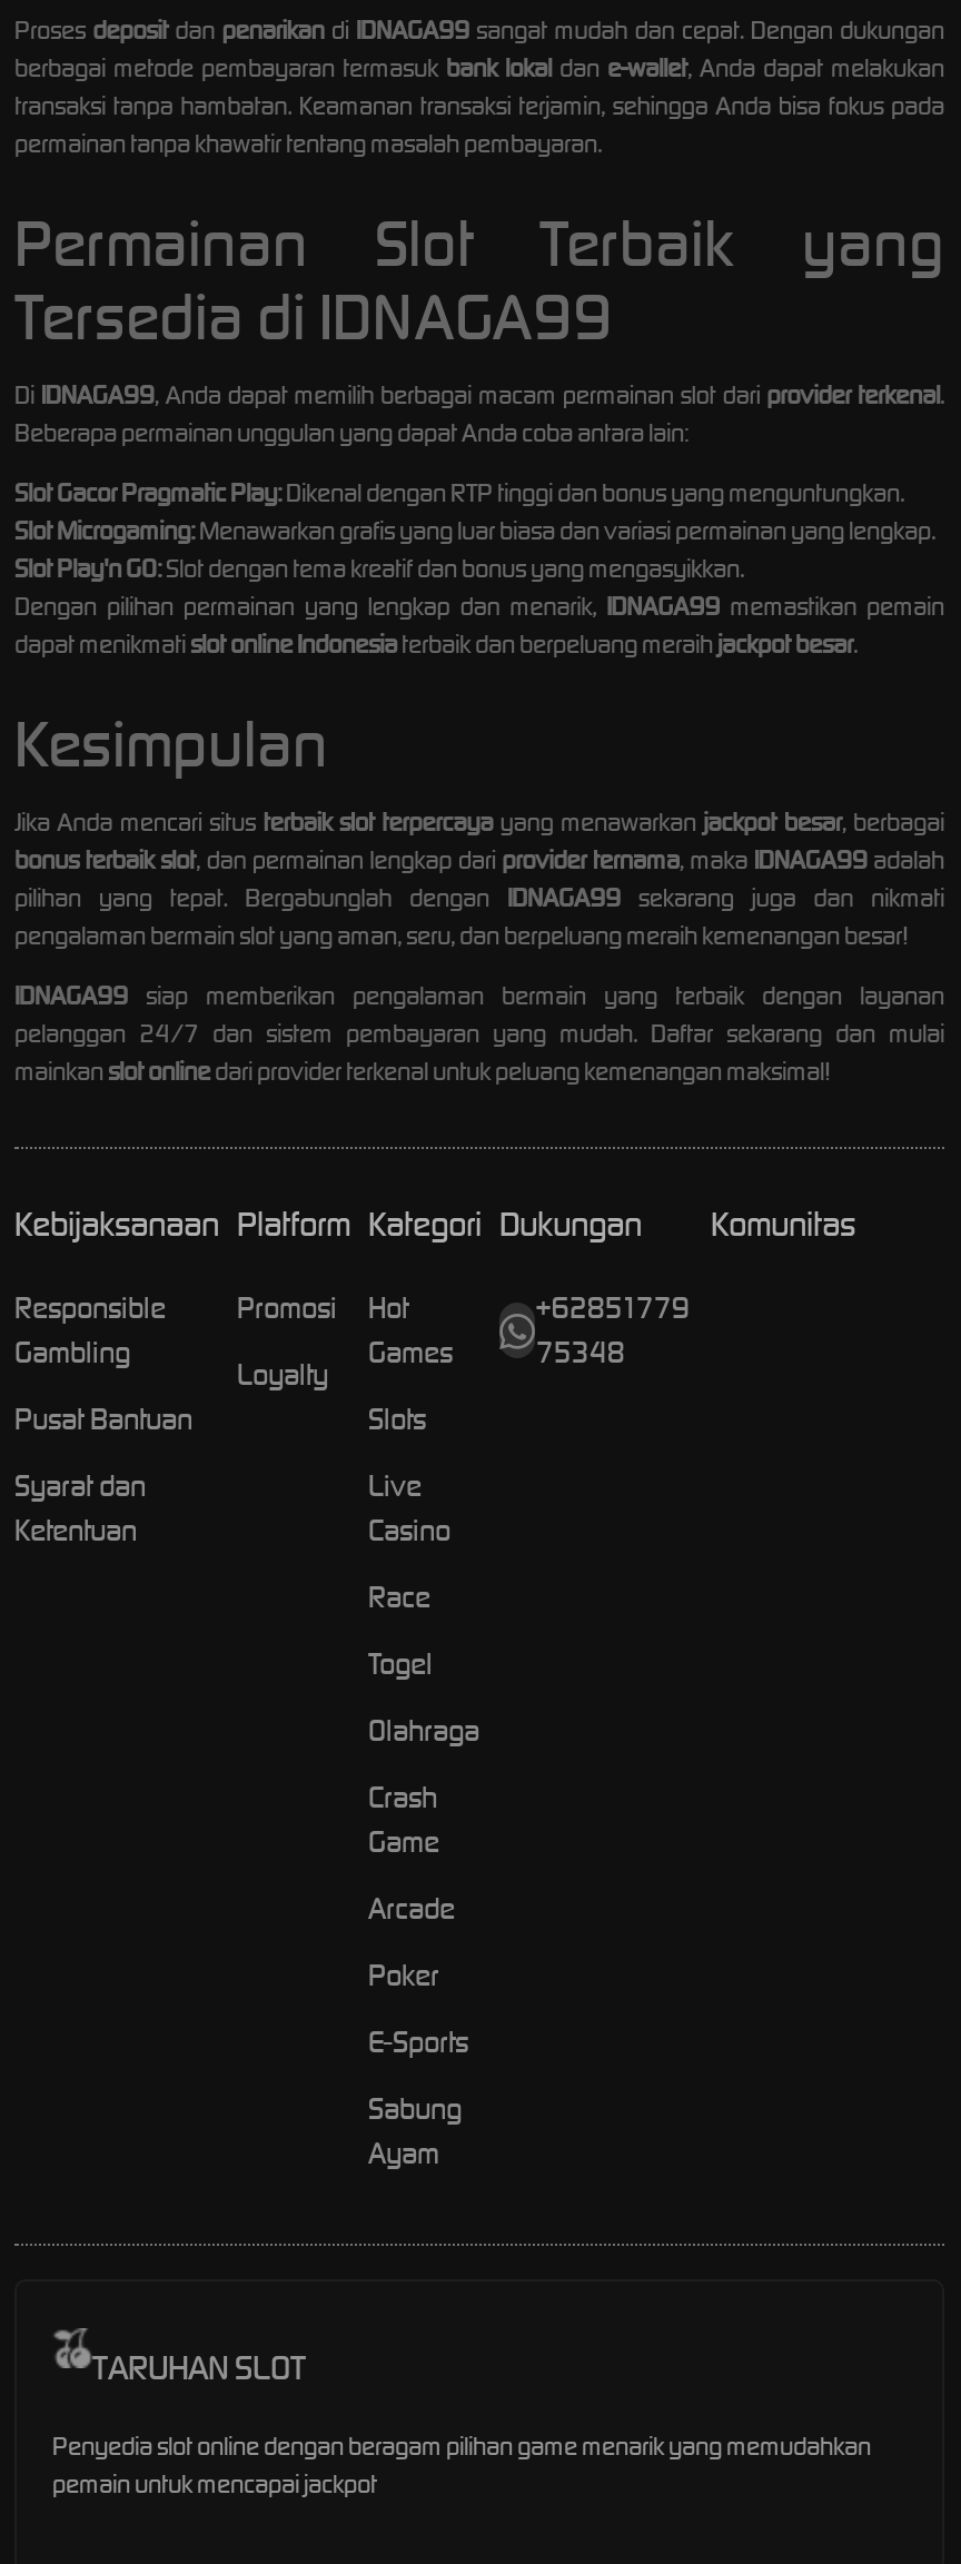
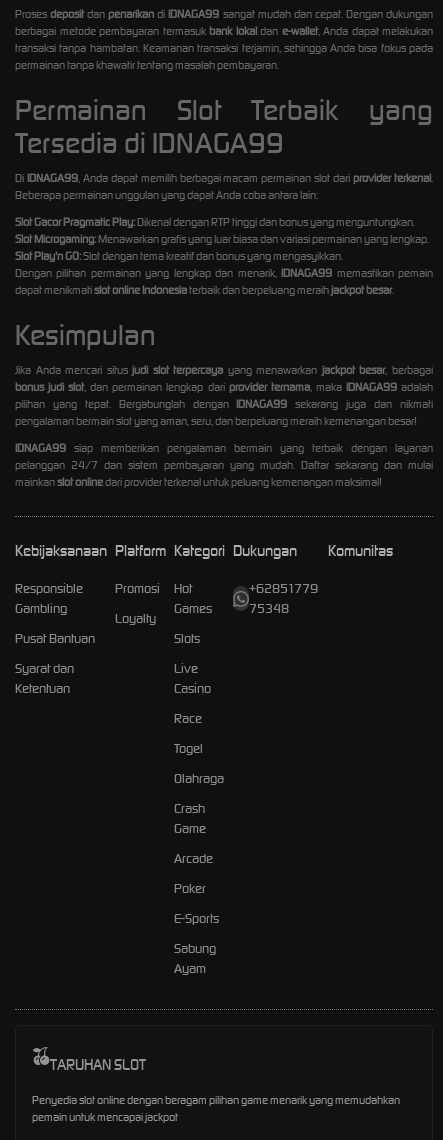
- Jika Anda mencari situs terbaik slot terpercaya yang menawarkan jackpot besar, berbagai
+ Jika Anda mencari situs judi slot terpercaya yang menawarkan jackpot besar, berbagai

- bonus terbaik slot, dan permainan lengkap dari provider ternama, maka IDNAGA99 adalah
+ bonus judi slot, dan permainan lengkap dari provider ternama, maka IDNAGA99 adalah
